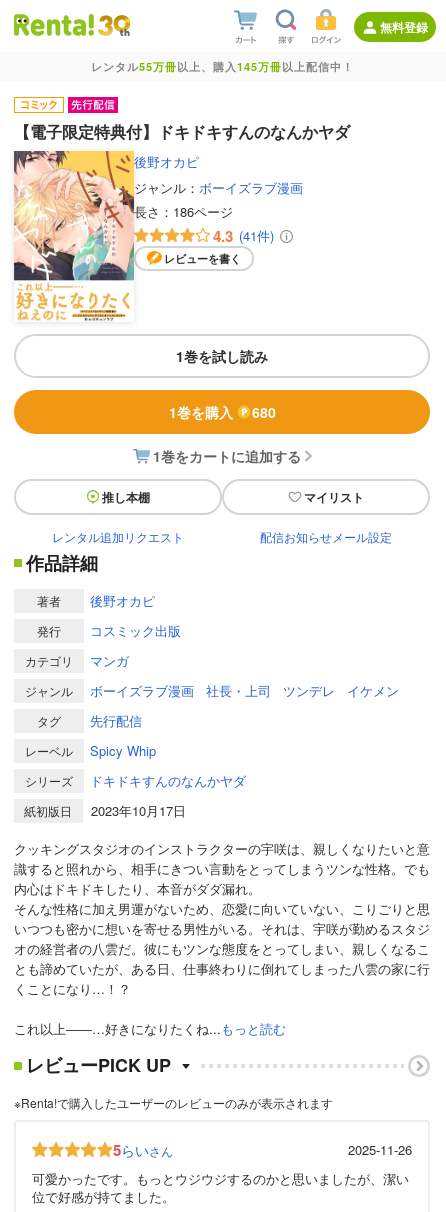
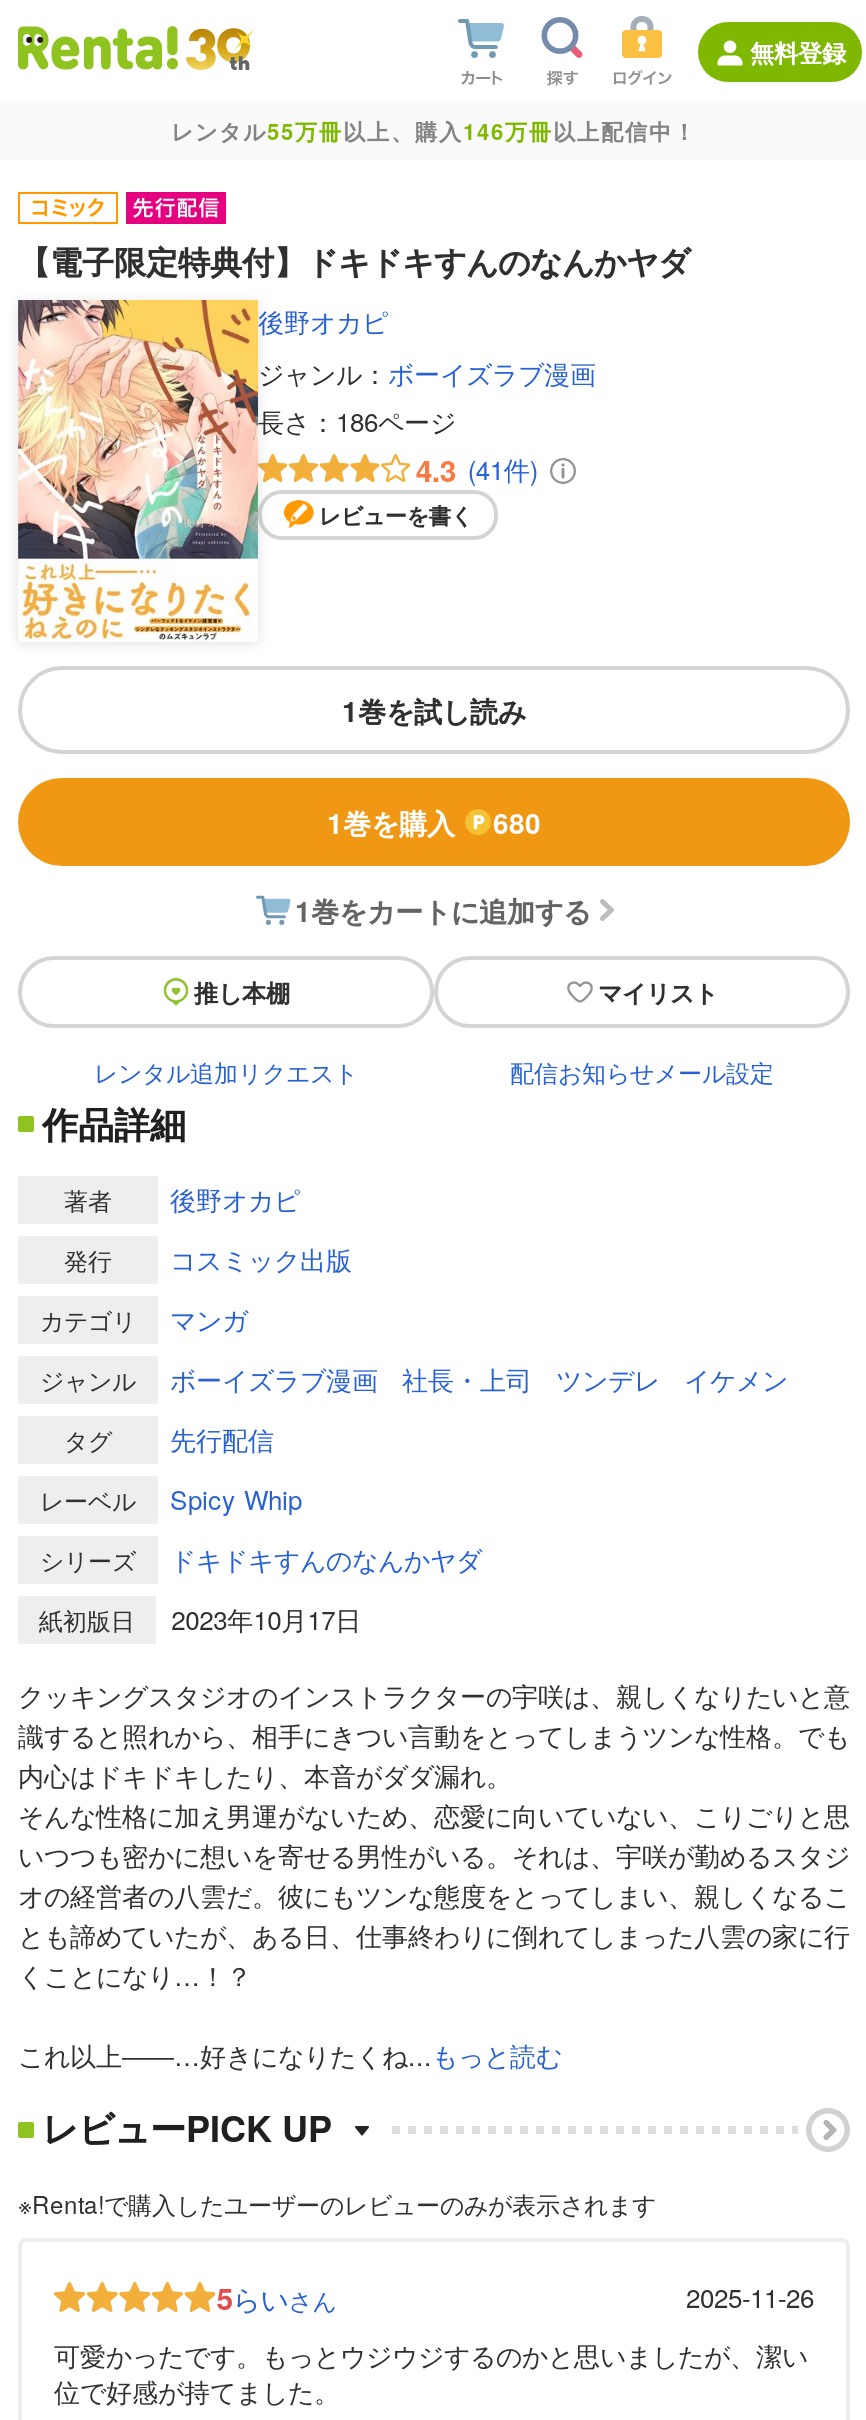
- レンタル55万冊以上、購入145万冊以上配信中！
+ レンタル55万冊以上、購入146万冊以上配信中！
